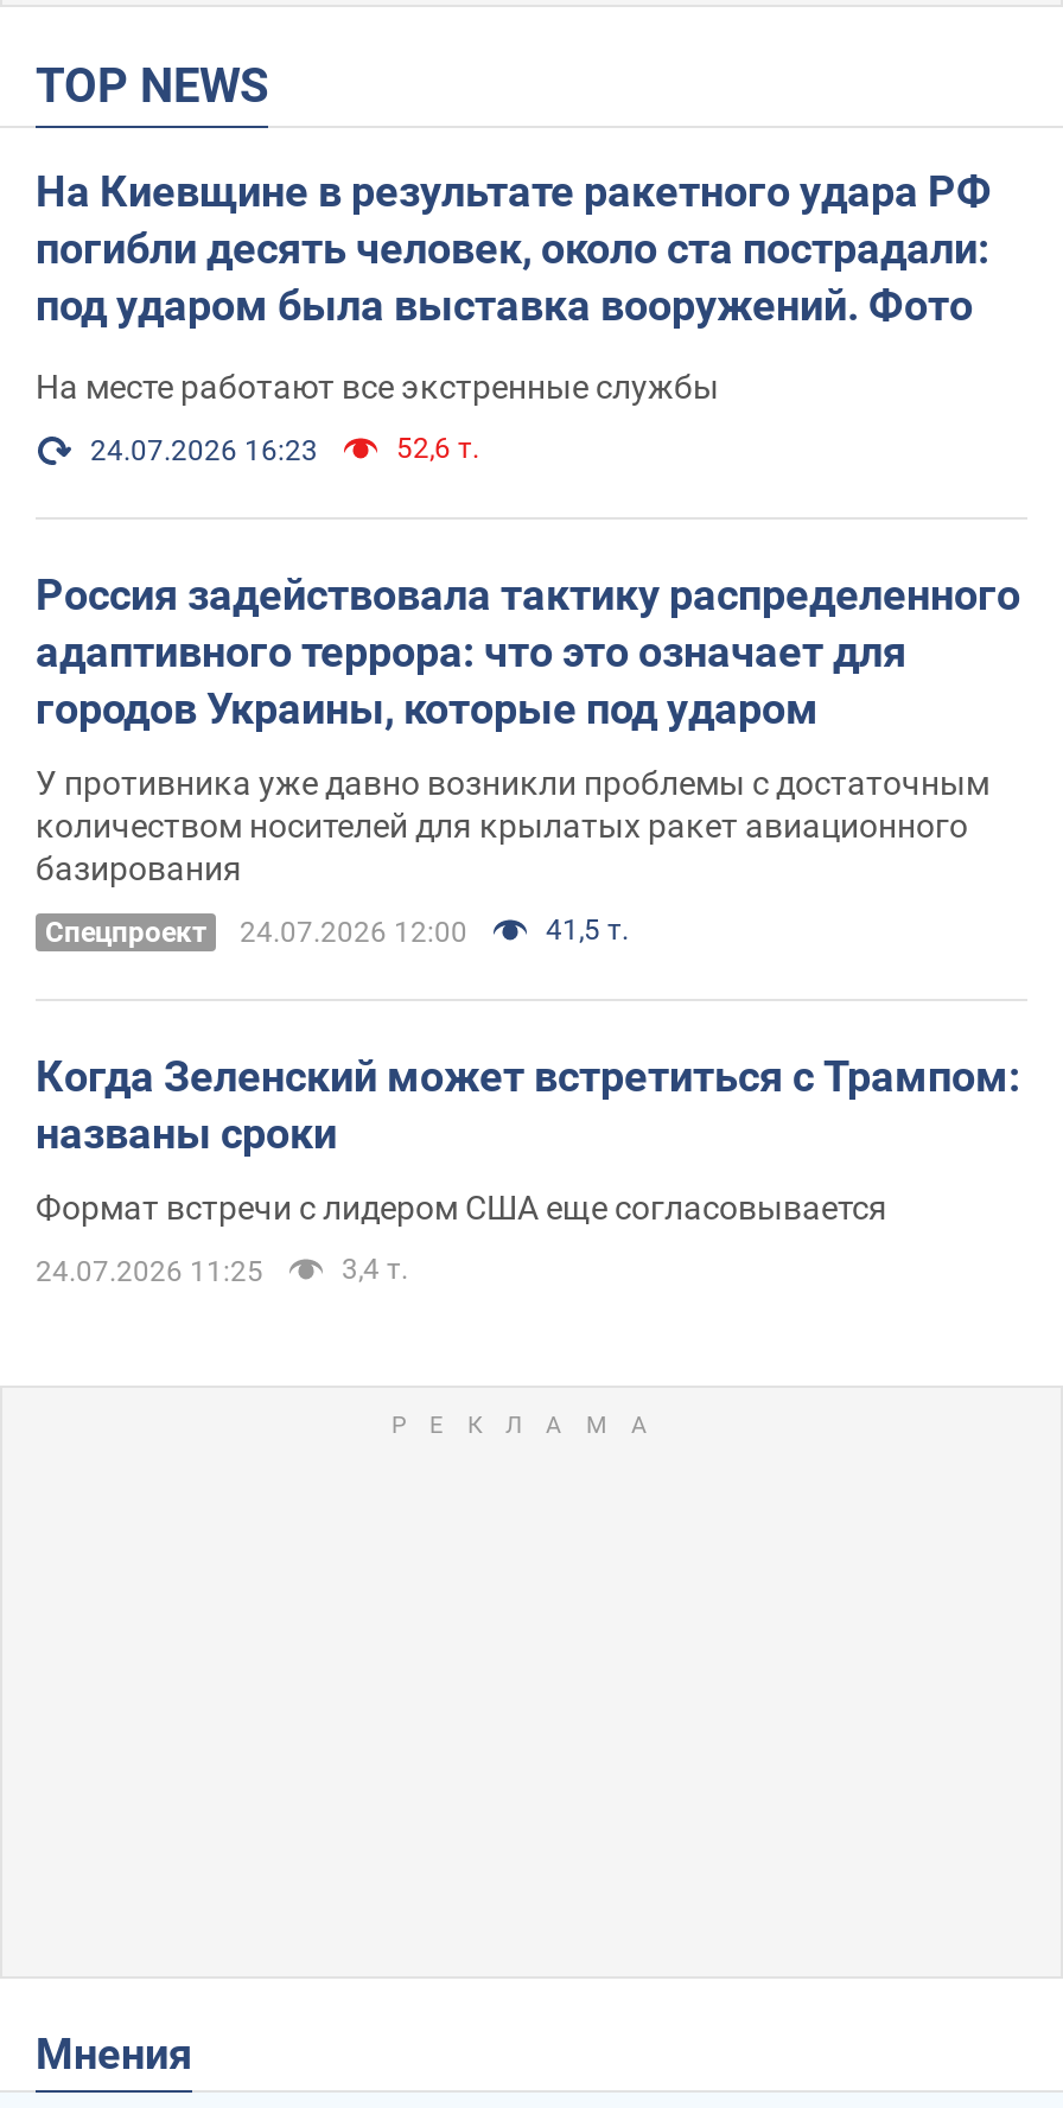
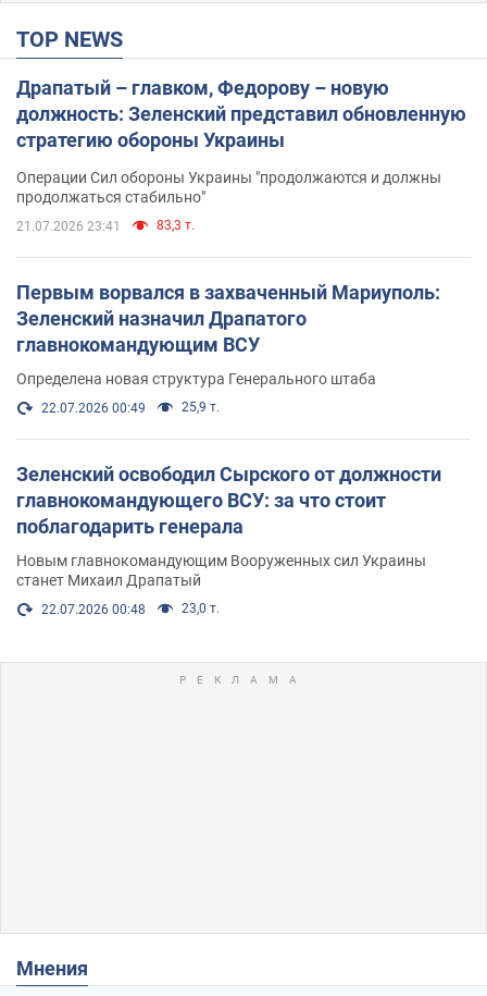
- На Киевщине в результате ракетного удара РФ
- погибли десять человек, около ста пострадали:
- под ударом была выставка вооружений. Фото
+ Драпатый – главком, Федорову – новую
+ должность: Зеленский представил обновленную
+ стратегию обороны Украины

- На месте работают все экстренные службы
+ Операции Сил обороны Украины "продолжаются и должны
+ продолжаться стабильно"

- 24.07.2026 16:23
- 52,6 т.
+ 21.07.2026 23:41
+ 83,3 т.

- Россия задействовала тактику распределенного
- адаптивного террора: что это означает для
- городов Украины, которые под ударом
+ Первым ворвался в захваченный Мариуполь:
+ Зеленский назначил Драпатого
+ главнокомандующим ВСУ

- У противника уже давно возникли проблемы с достаточным
- количеством носителей для крылатых ракет авиационного
- базирования
+ Определена новая структура Генерального штаба

- Спецпроект
- 24.07.2026 12:00
- 41,5 т.
+ 22.07.2026 00:49
+ 25,9 т.

- Когда Зеленский может встретиться с Трампом:
- названы сроки
+ Зеленский освободил Сырского от должности
+ главнокомандующего ВСУ: за что стоит
+ поблагодарить генерала

- Формат встречи с лидером США еще согласовывается
+ Новым главнокомандующим Вооруженных сил Украины
+ станет Михаил Драпатый

- 24.07.2026 11:25
- 3,4 т.
+ 22.07.2026 00:48
+ 23,0 т.
